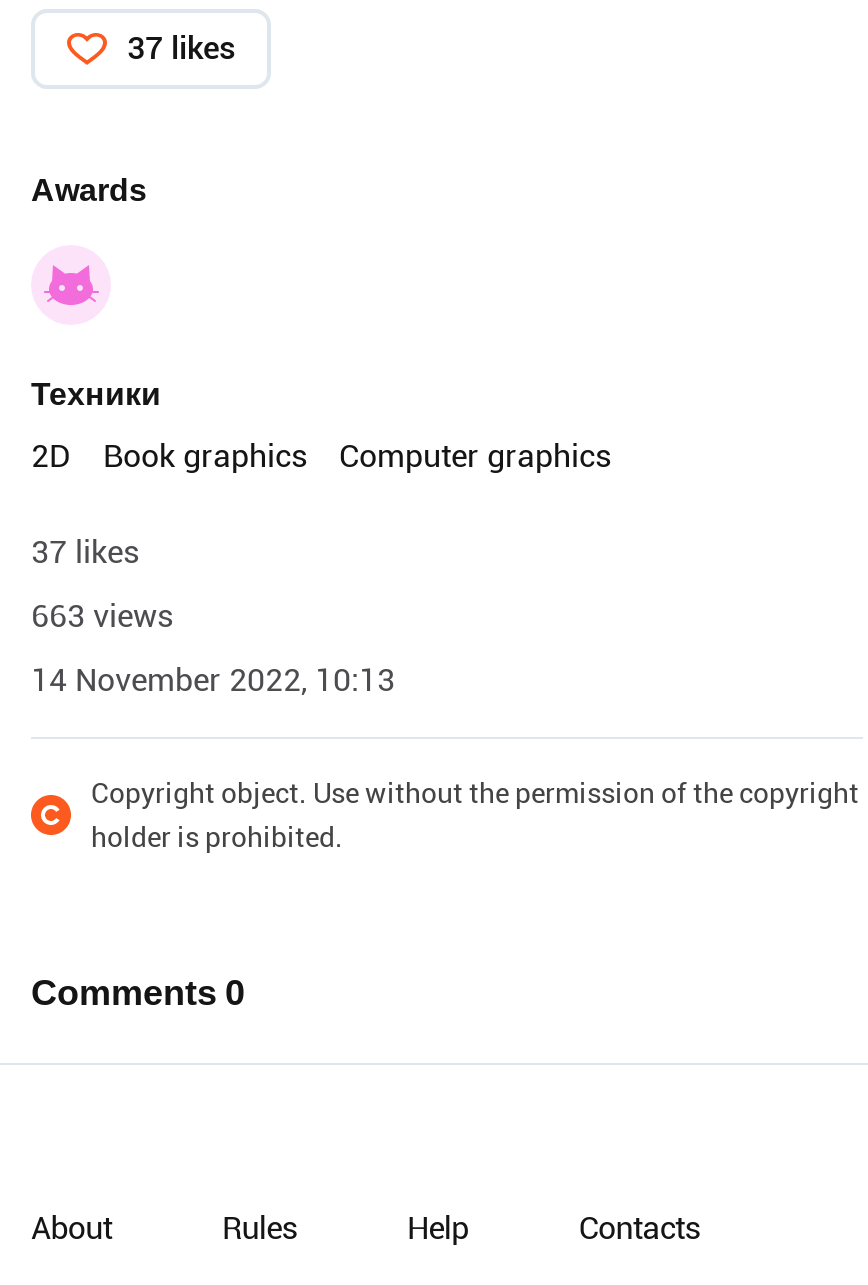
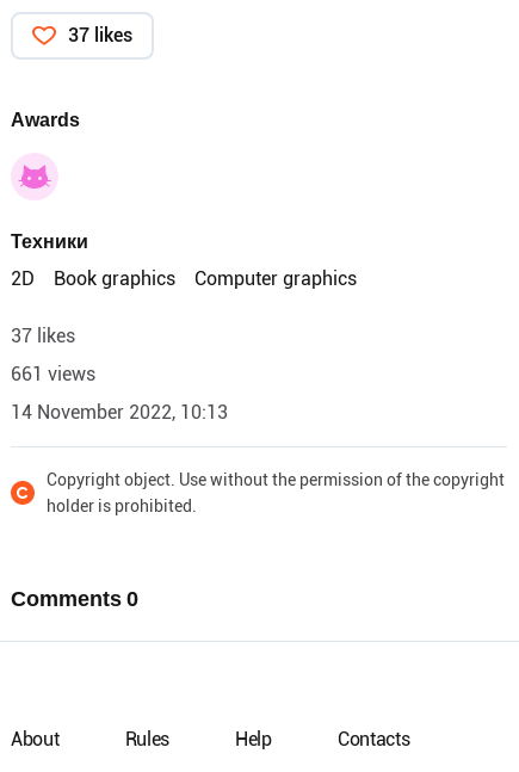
- 663 views
+ 661 views
